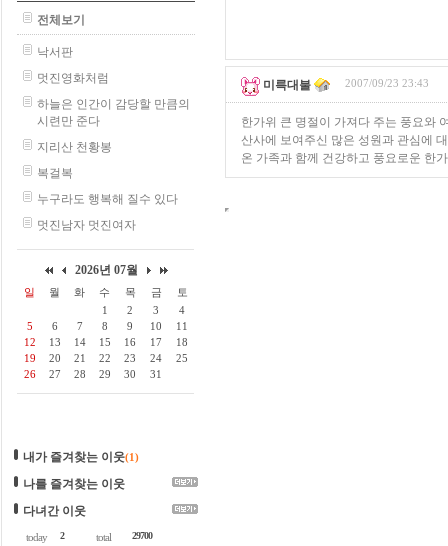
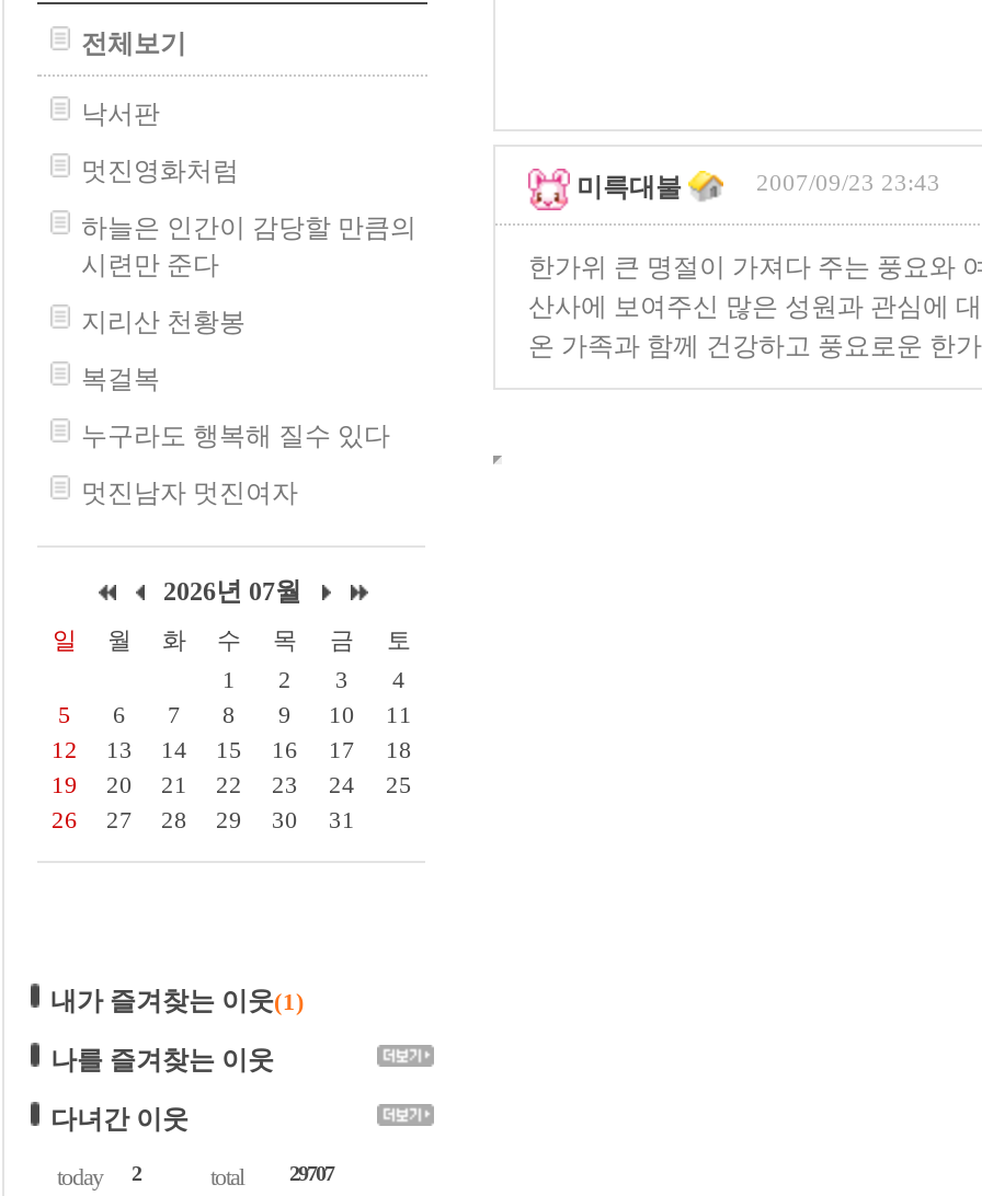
- total 29700
+ total 29707
